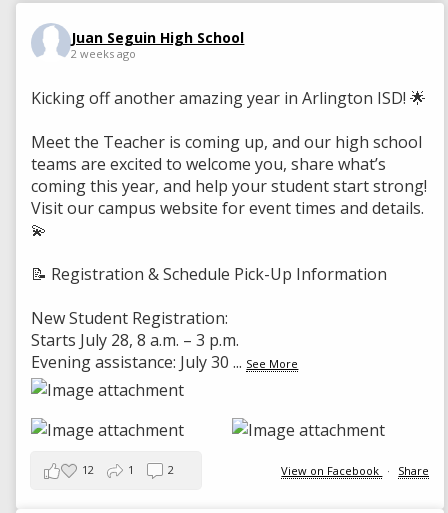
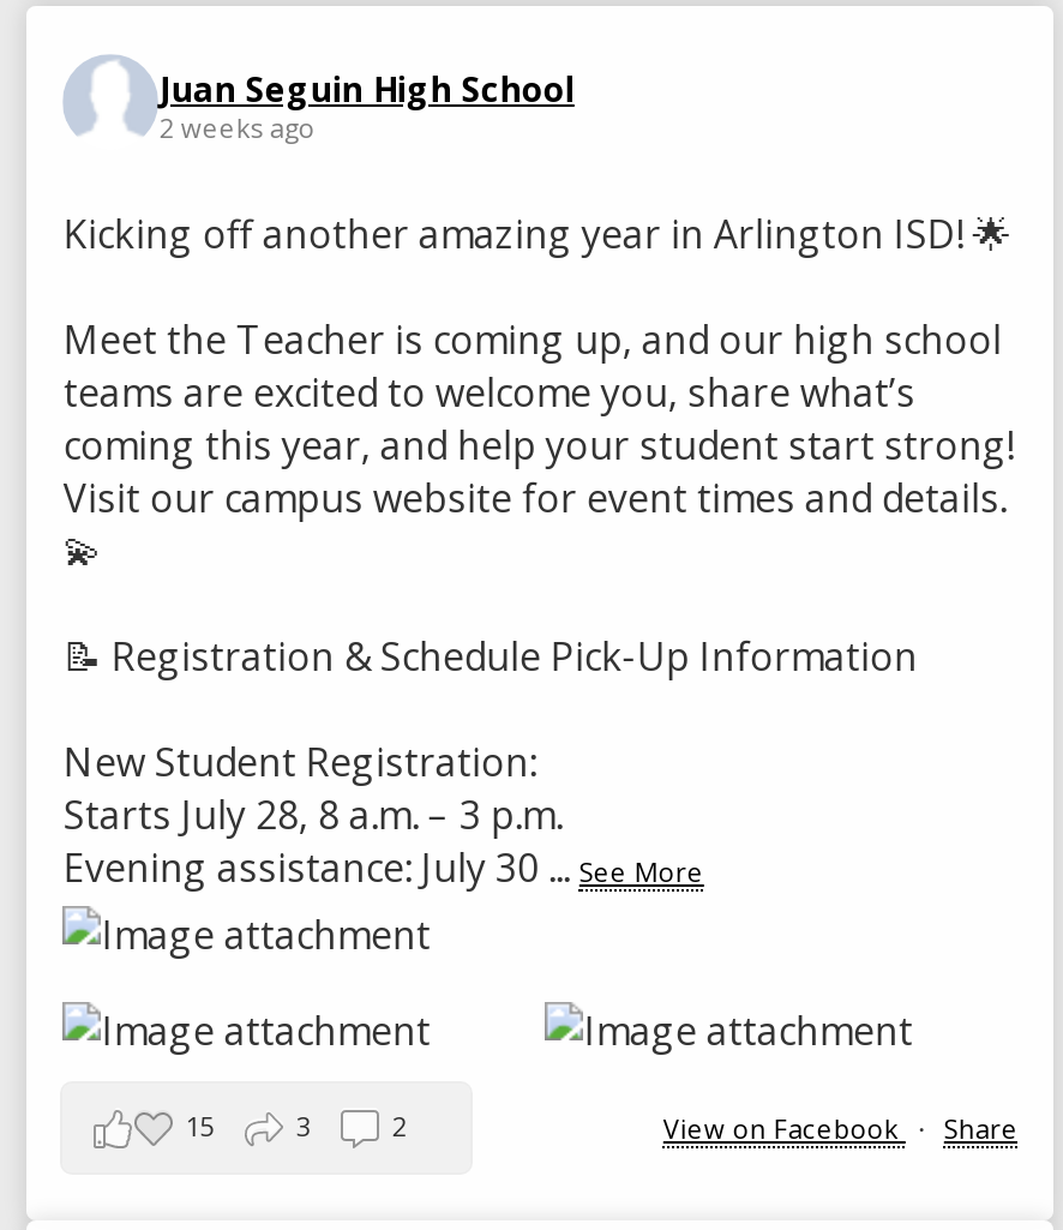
- 12
+ 15

- 1
+ 3
